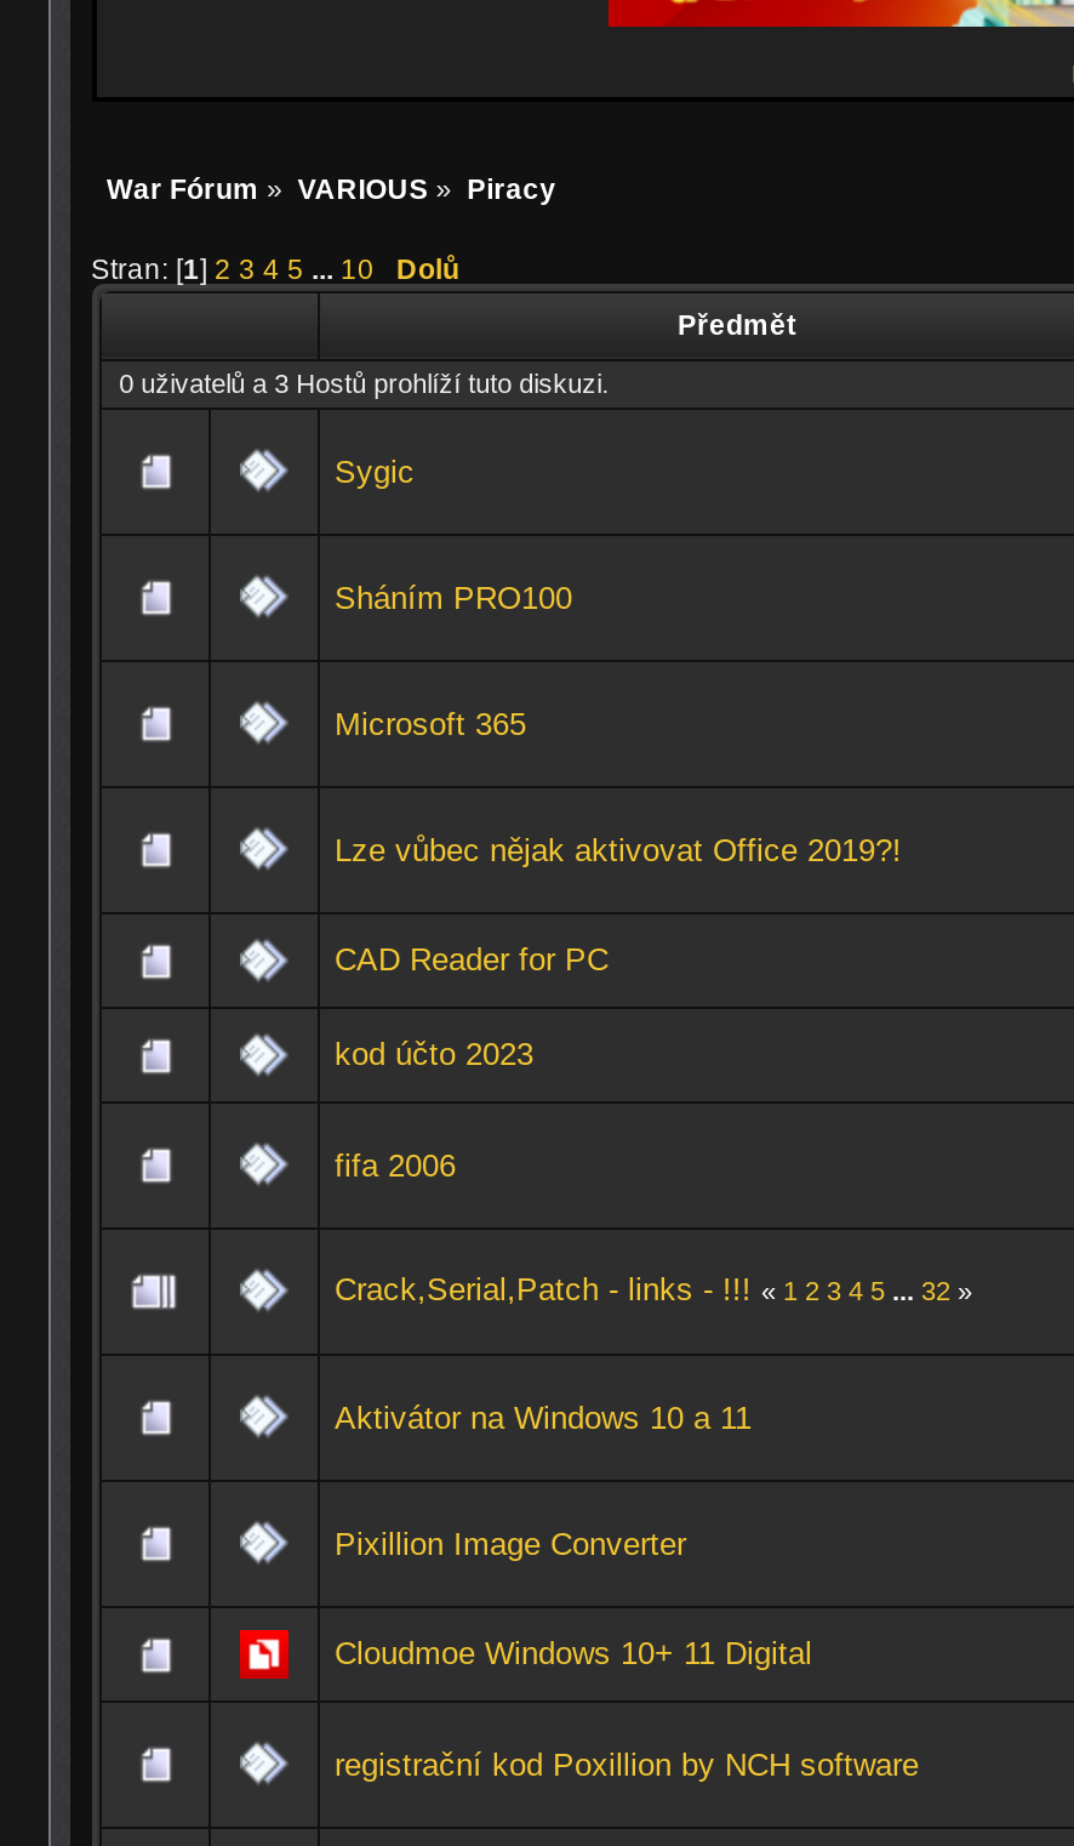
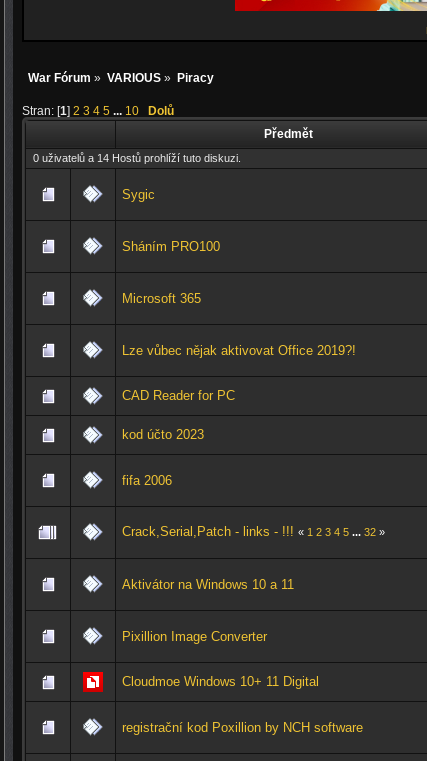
- 0 uživatelů a 3 Hostů prohlíží tuto diskuzi.
+ 0 uživatelů a 14 Hostů prohlíží tuto diskuzi.
